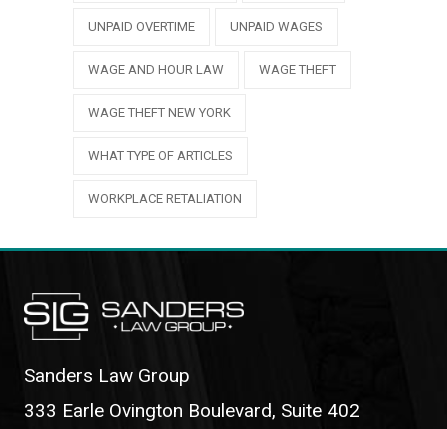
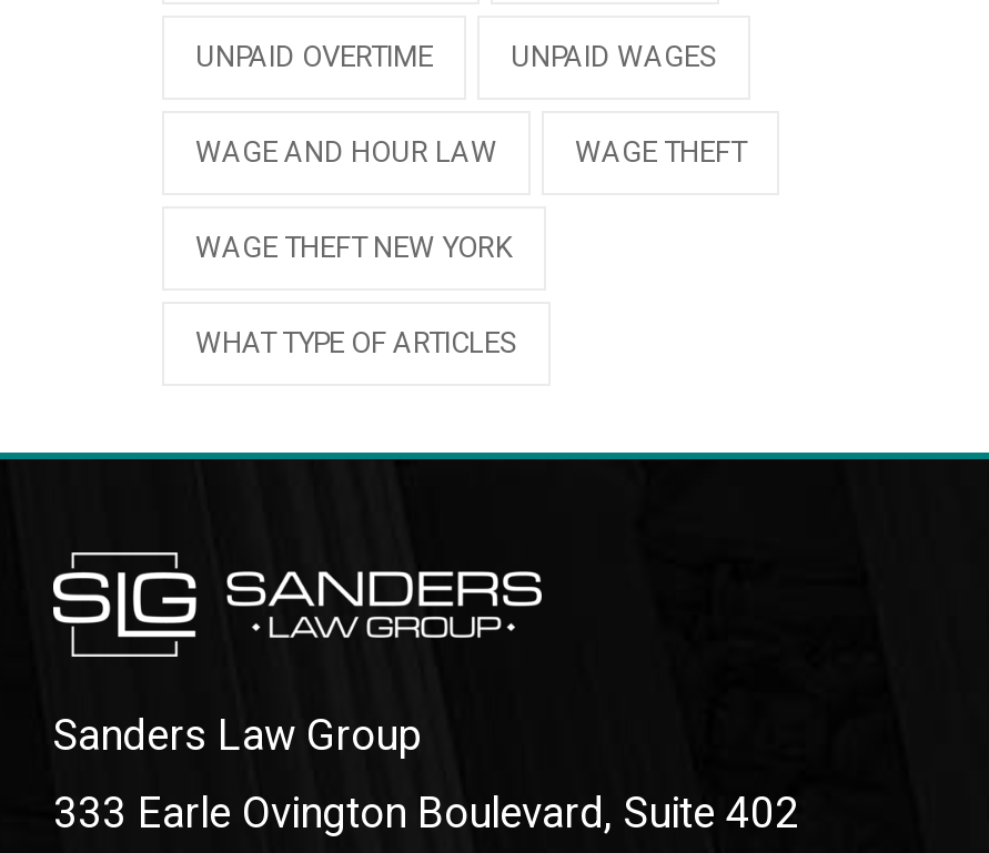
- WORKPLACE RETALIATION
